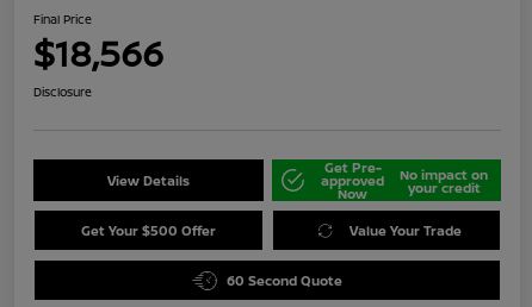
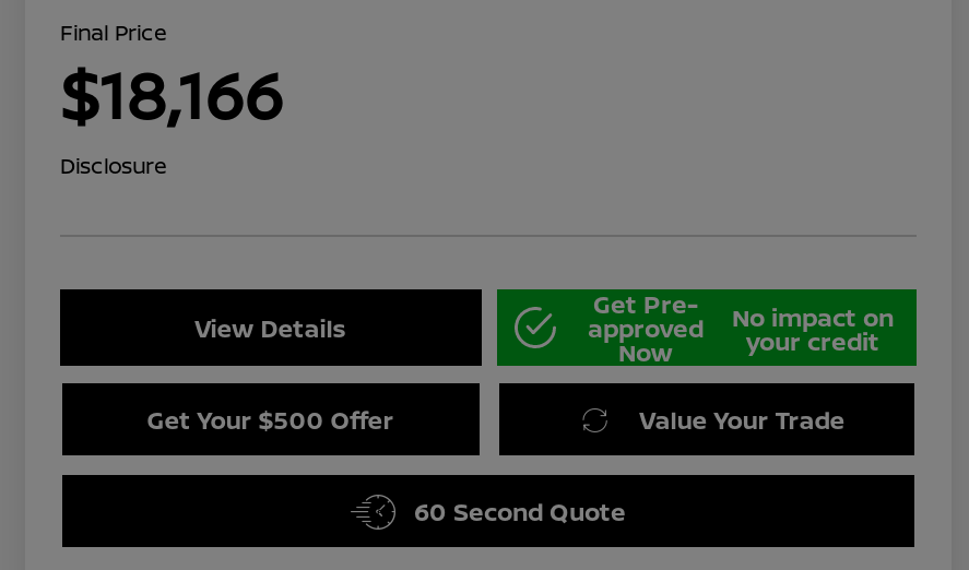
- $18,566
+ $18,166
